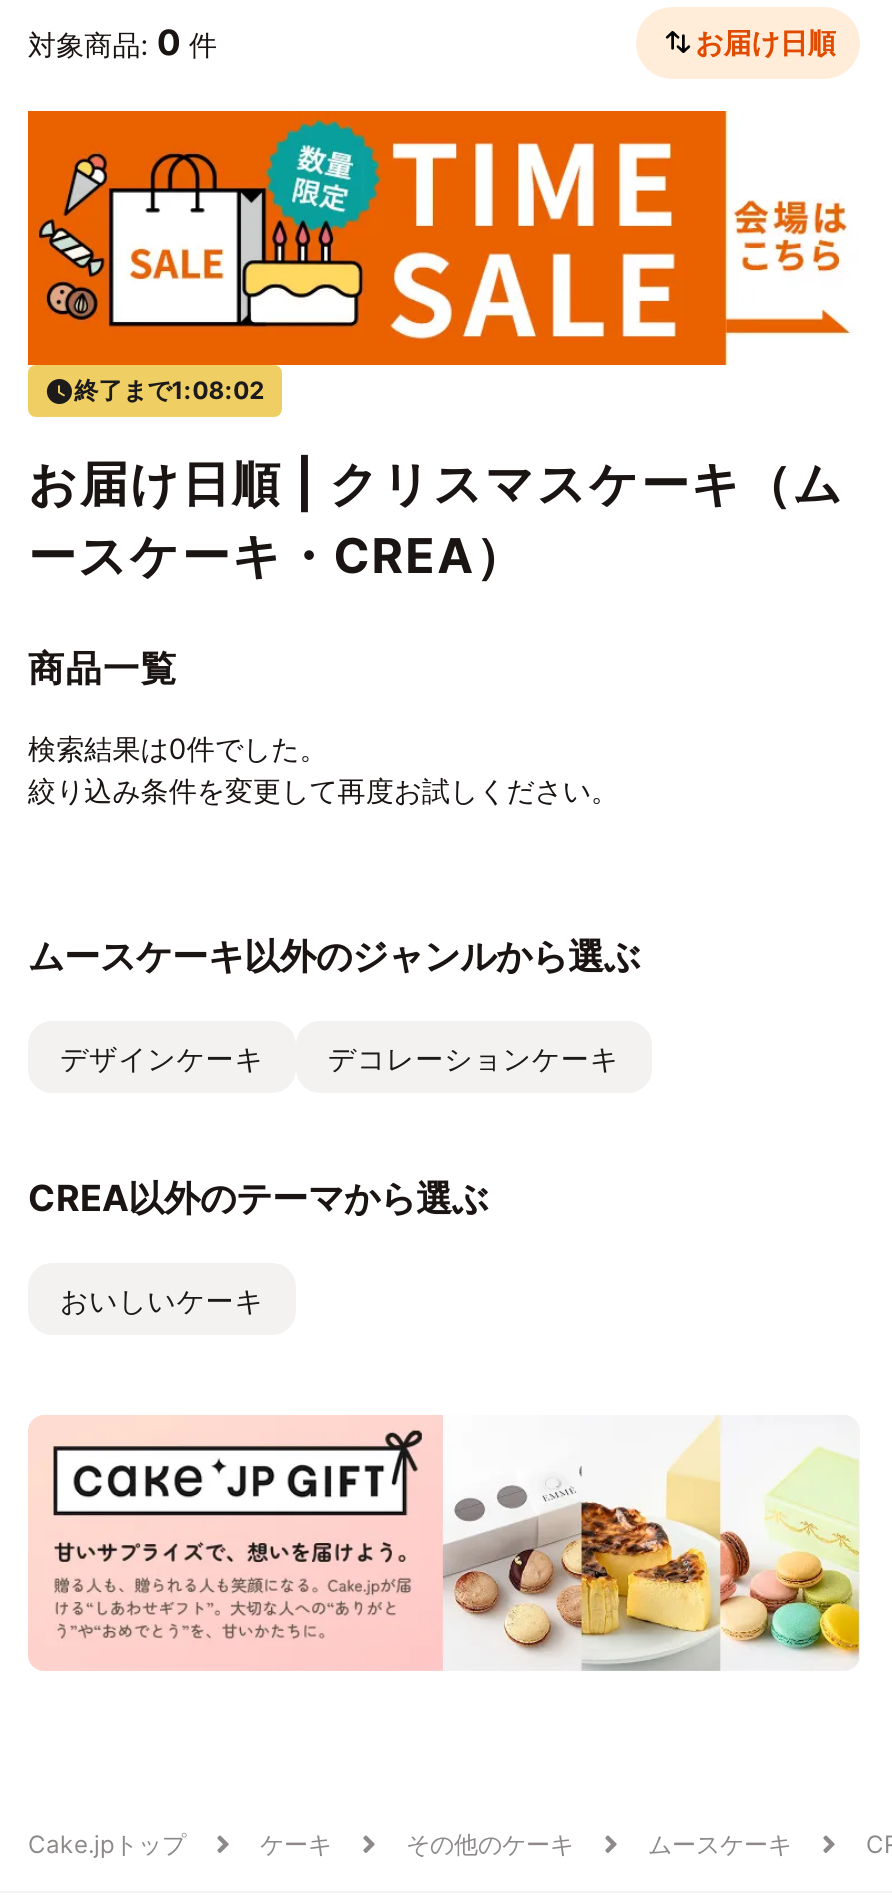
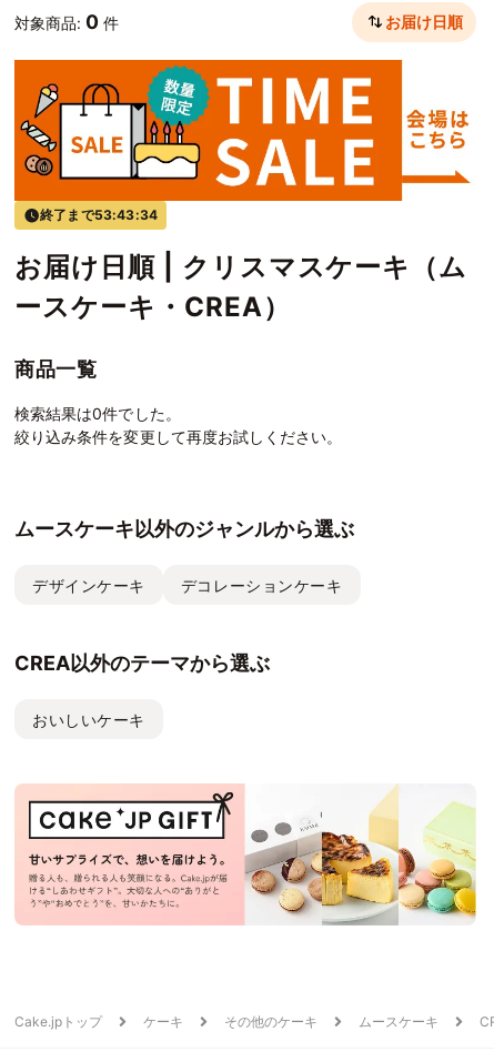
- 終了まで1:08:02
+ 終了まで53:43:34
